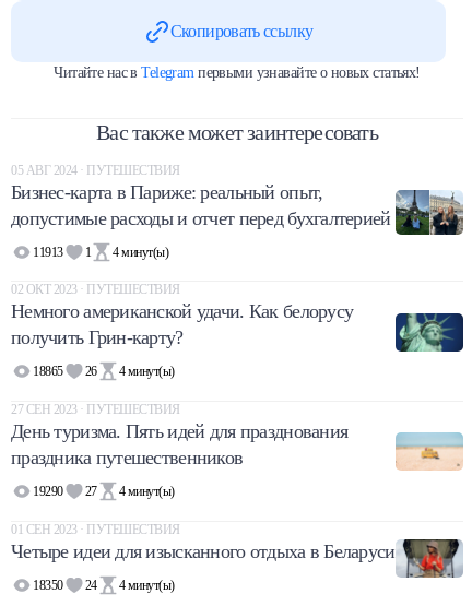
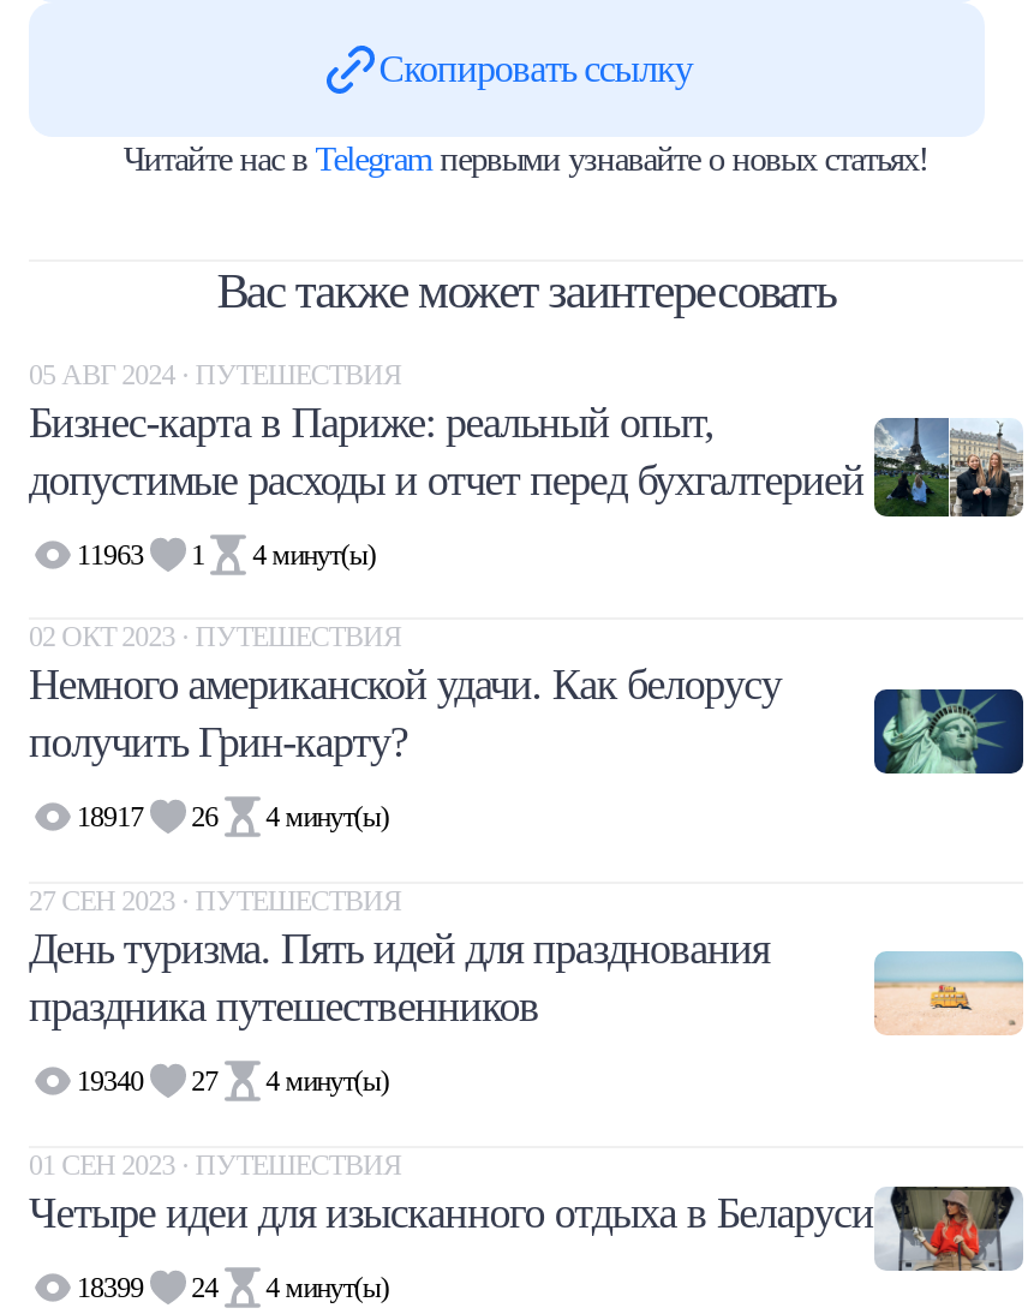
- 11913 1 4 минут(ы)
+ 11963 1 4 минут(ы)

- 18865 26 4 минут(ы)
+ 18917 26 4 минут(ы)

- 19290 27 4 минут(ы)
+ 19340 27 4 минут(ы)

- 18350 24 4 минут(ы)
+ 18399 24 4 минут(ы)
